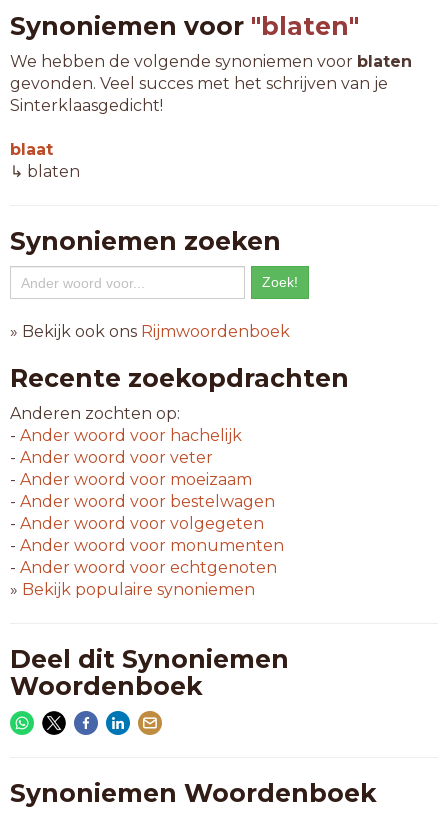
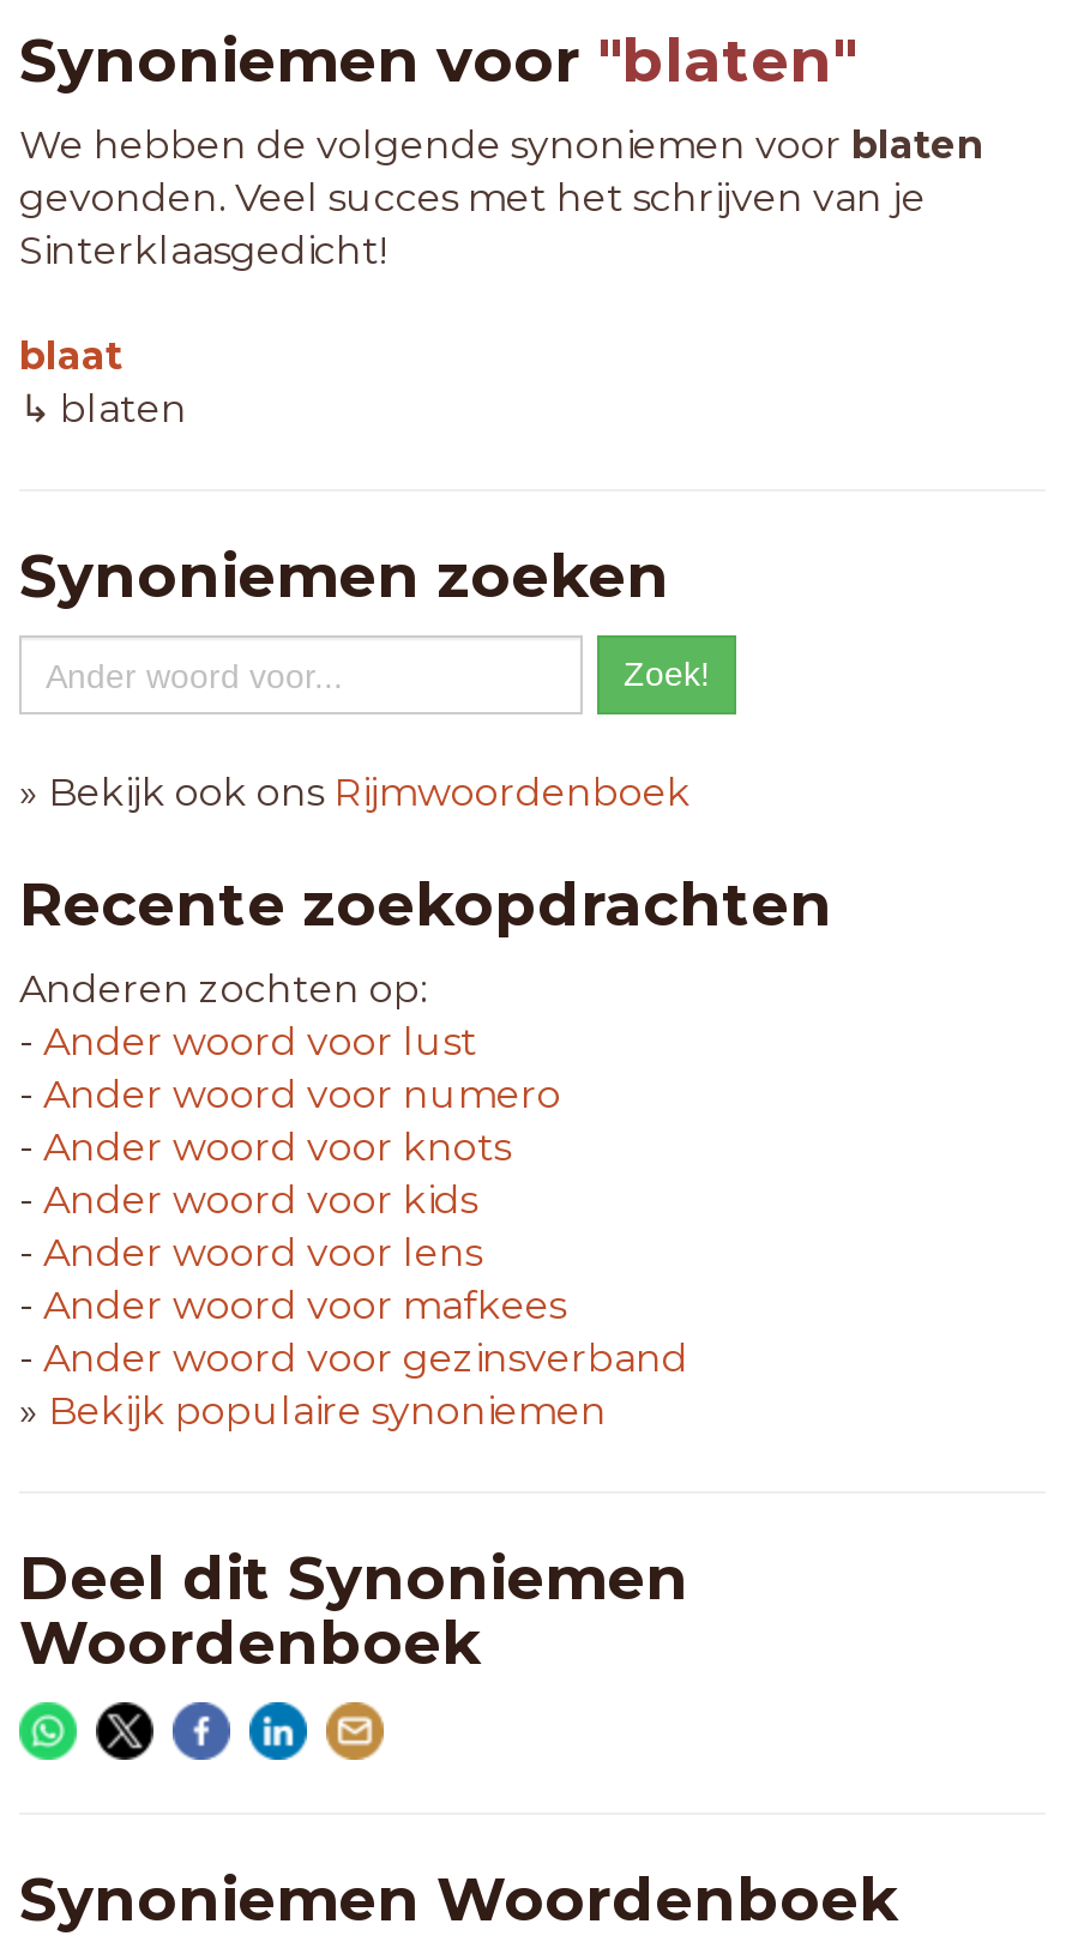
- - Ander woord voor hachelijk
+ - Ander woord voor lust

- - Ander woord voor veter
+ - Ander woord voor numero

- - Ander woord voor moeizaam
+ - Ander woord voor knots

- - Ander woord voor bestelwagen
+ - Ander woord voor kids

- - Ander woord voor volgegeten
+ - Ander woord voor lens

- - Ander woord voor monumenten
+ - Ander woord voor mafkees

- - Ander woord voor echtgenoten
+ - Ander woord voor gezinsverband
